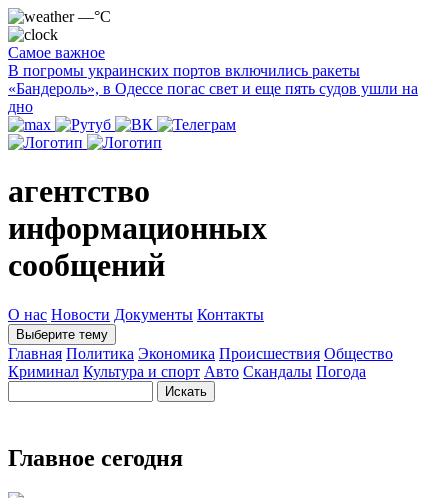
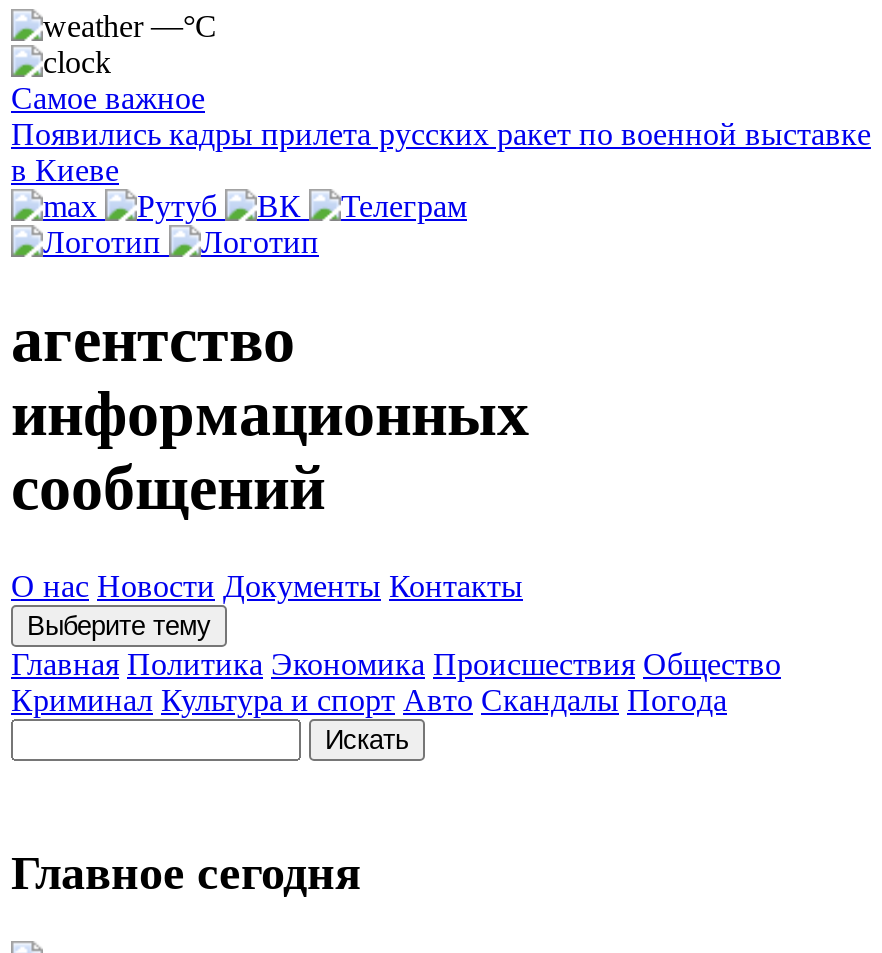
- В погромы украинских портов включились ракеты
- «Бандероль», в Одессе погас свет и еще пять судов ушли на
- дно
+ Появились кадры прилета русских ракет по военной выставке
+ в Киеве
